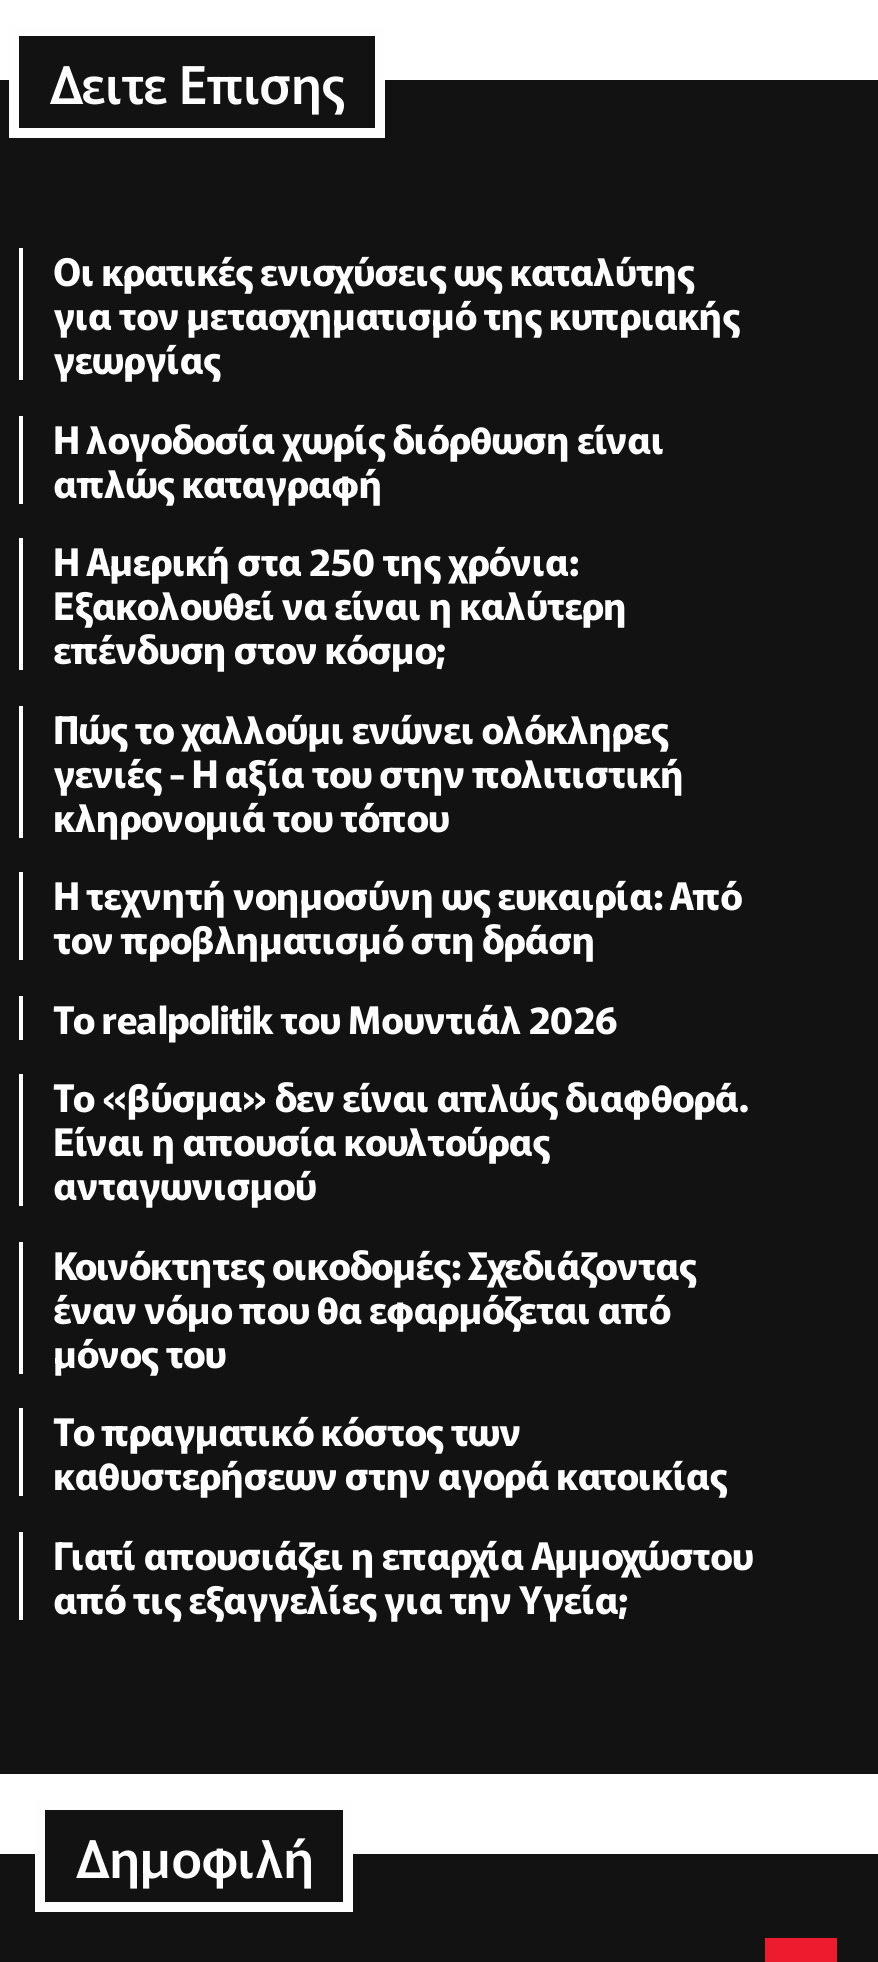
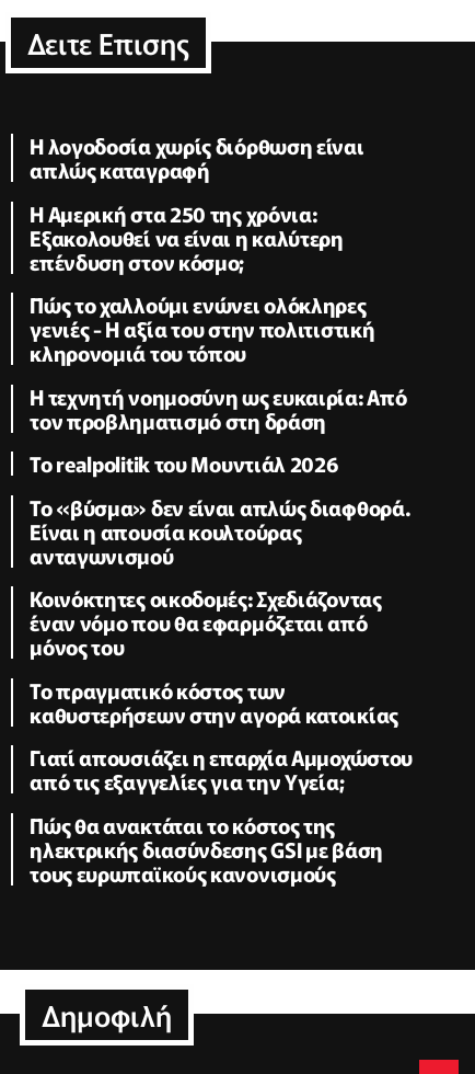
- Οι κρατικές ενισχύσεις ως καταλύτης
- για τον μετασχηματισμό της κυπριακής
- γεωργίας

moved up: Η λογοδοσία χωρίς διόρθωση είναι | απλώς καταγραφή | Η Αμερική στα 250 της χρόνια: | ... | Γιατί απουσιάζει η επαρχία Αμμοχώστου | από τις εξαγγελίες για την Υγεία;

+ Πώς θα ανακτάται το κόστος της
+ ηλεκτρικής διασύνδεσης GSI με βάση
+ τους ευρωπαϊκούς κανονισμούς
